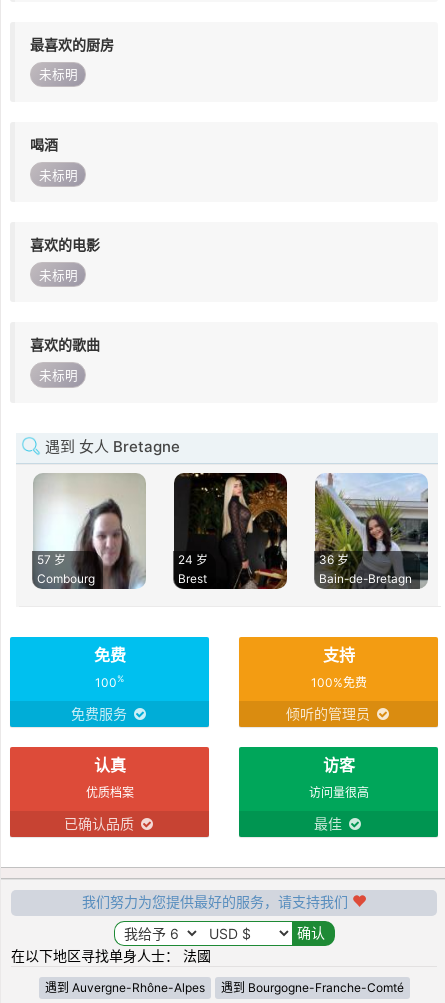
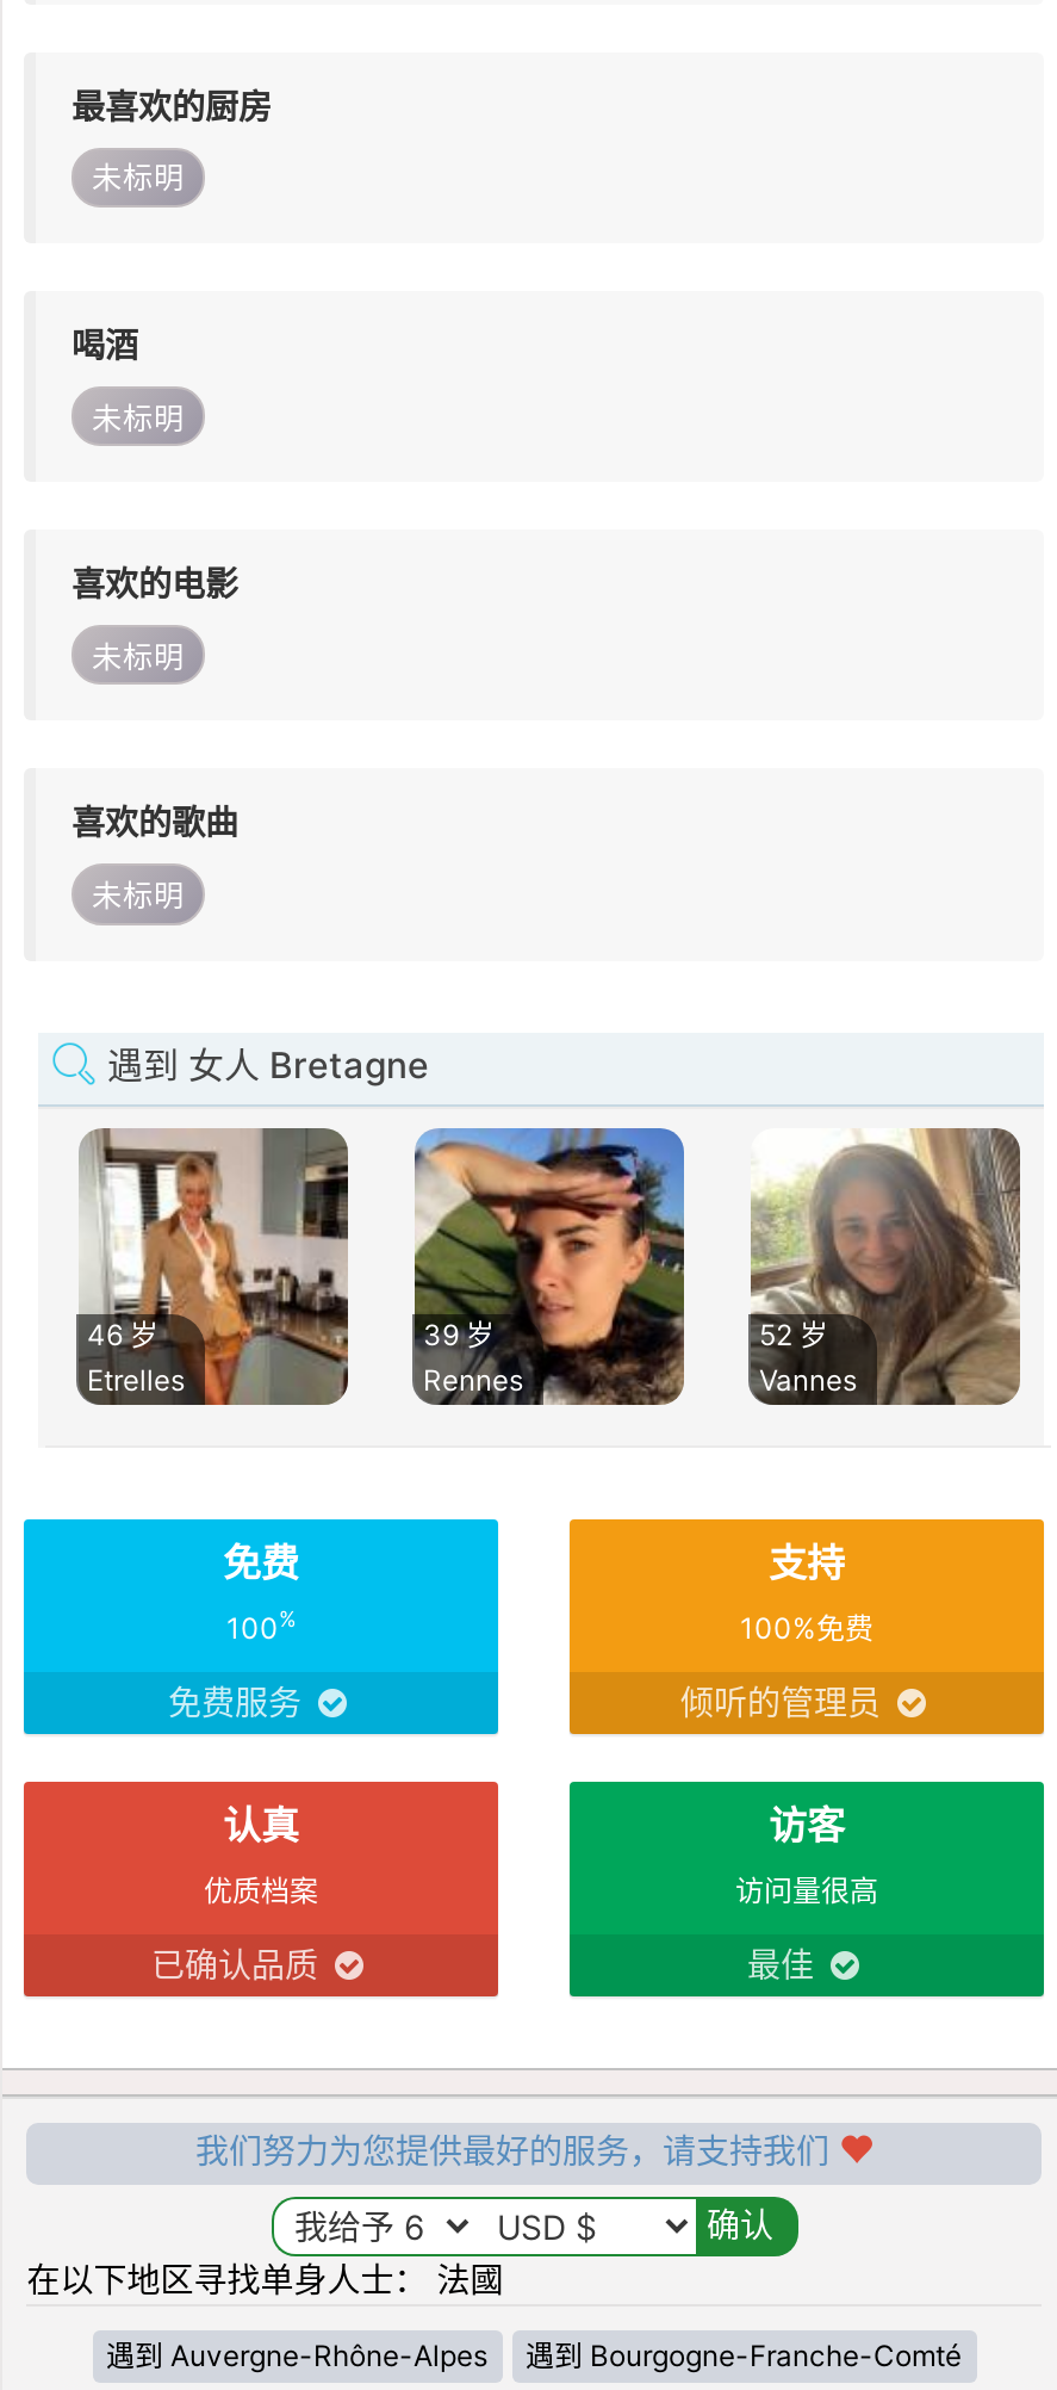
- [image]
- 57 岁
- Combourg
+ [image]
+ 46 岁
+ Etrelles

- [image]
- 24 岁
- Brest
+ [image]
+ 39 岁
+ Rennes

- [image]
- 36 岁
- Bain-de-Bretagn
+ [image]
+ 52 岁
+ Vannes
